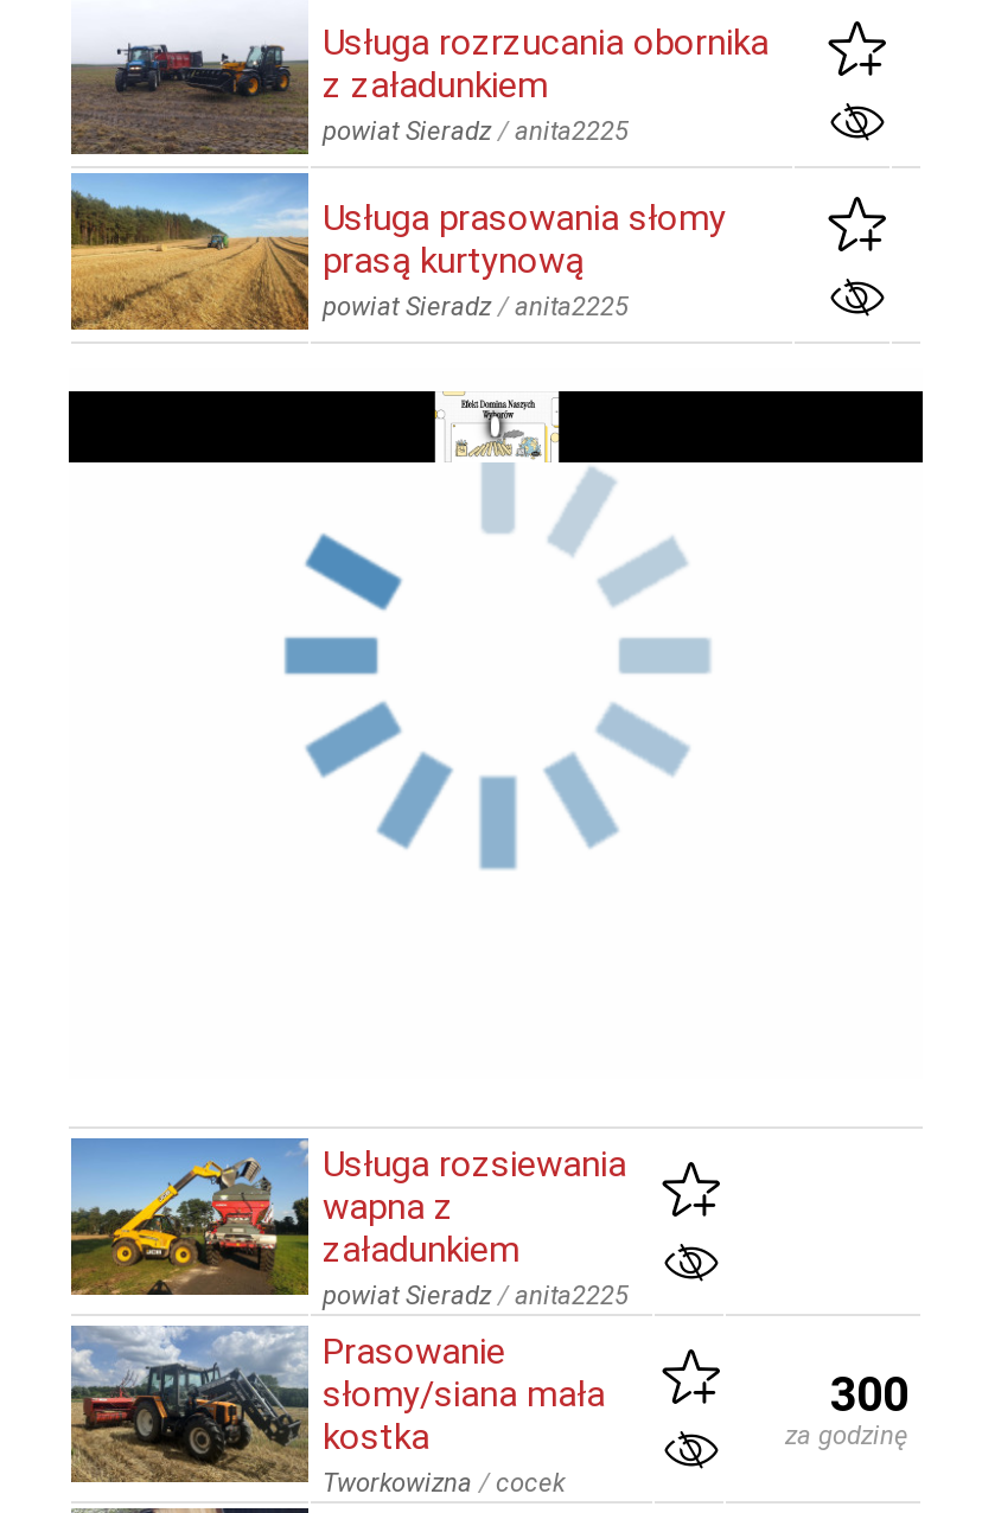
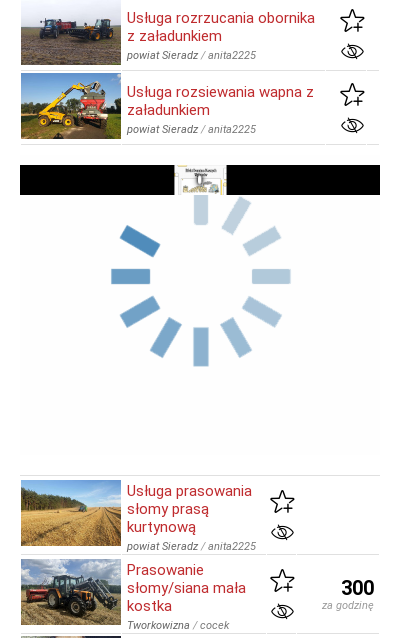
moved down: [image]

- Usługa prasowania słomy
- prasą kurtynową
+ Usługa rozsiewania wapna z
+ załadunkiem

moved up: [image]

- Usługa rozsiewania
- wapna z
- załadunkiem
+ Usługa prasowania
+ słomy prasą
+ kurtynową
